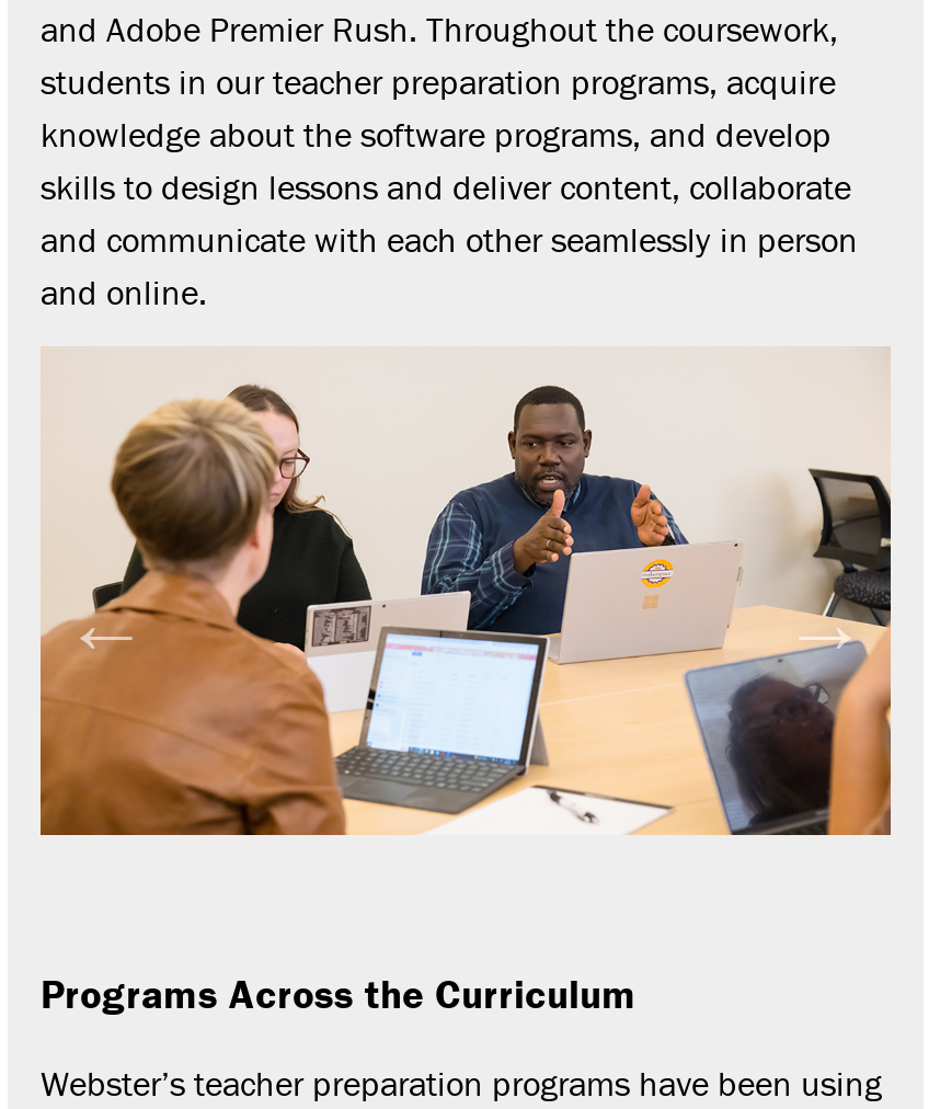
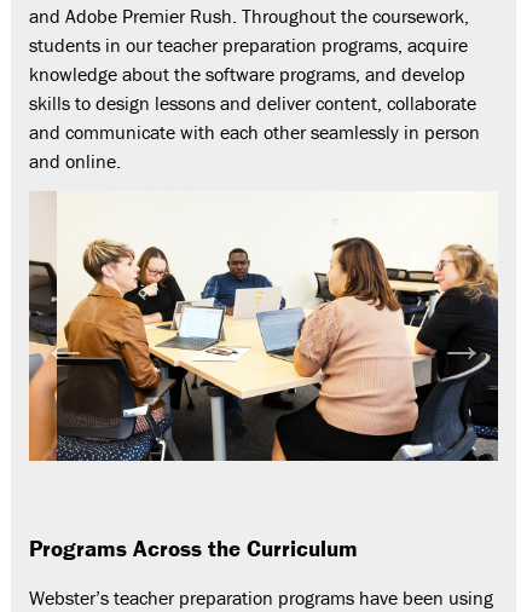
- [image]
+ [image]
